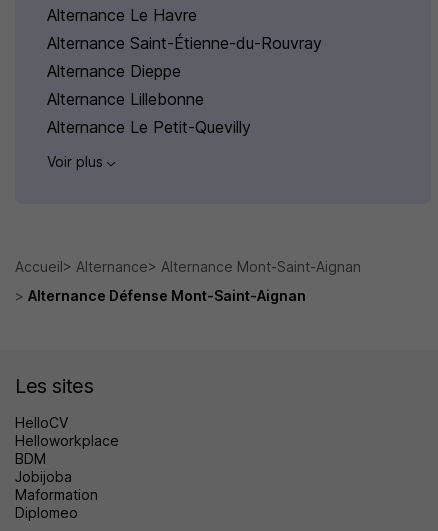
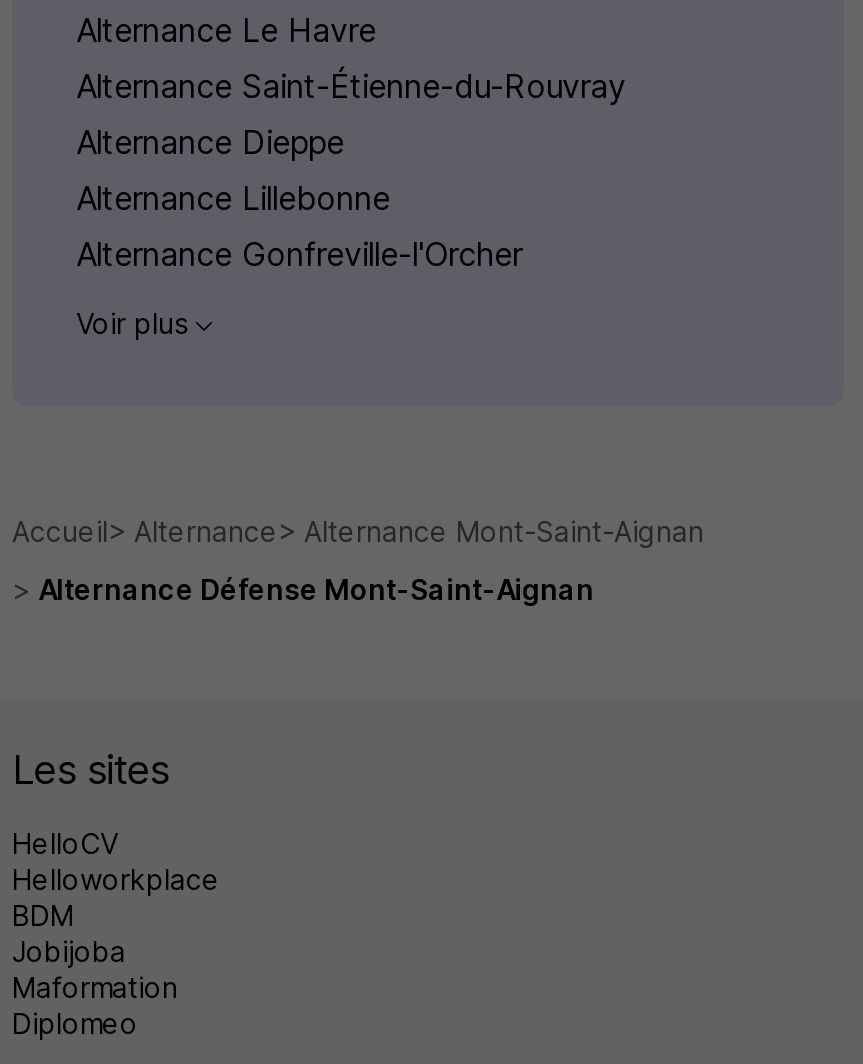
- Alternance Le Petit-Quevilly
+ Alternance Gonfreville-l'Orcher
